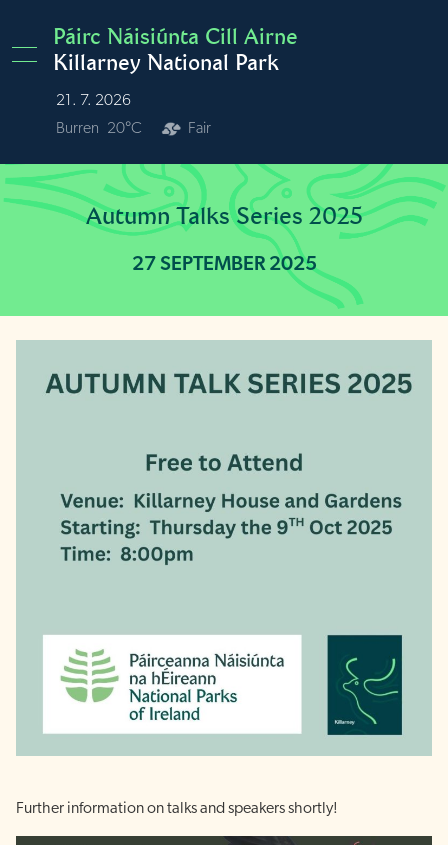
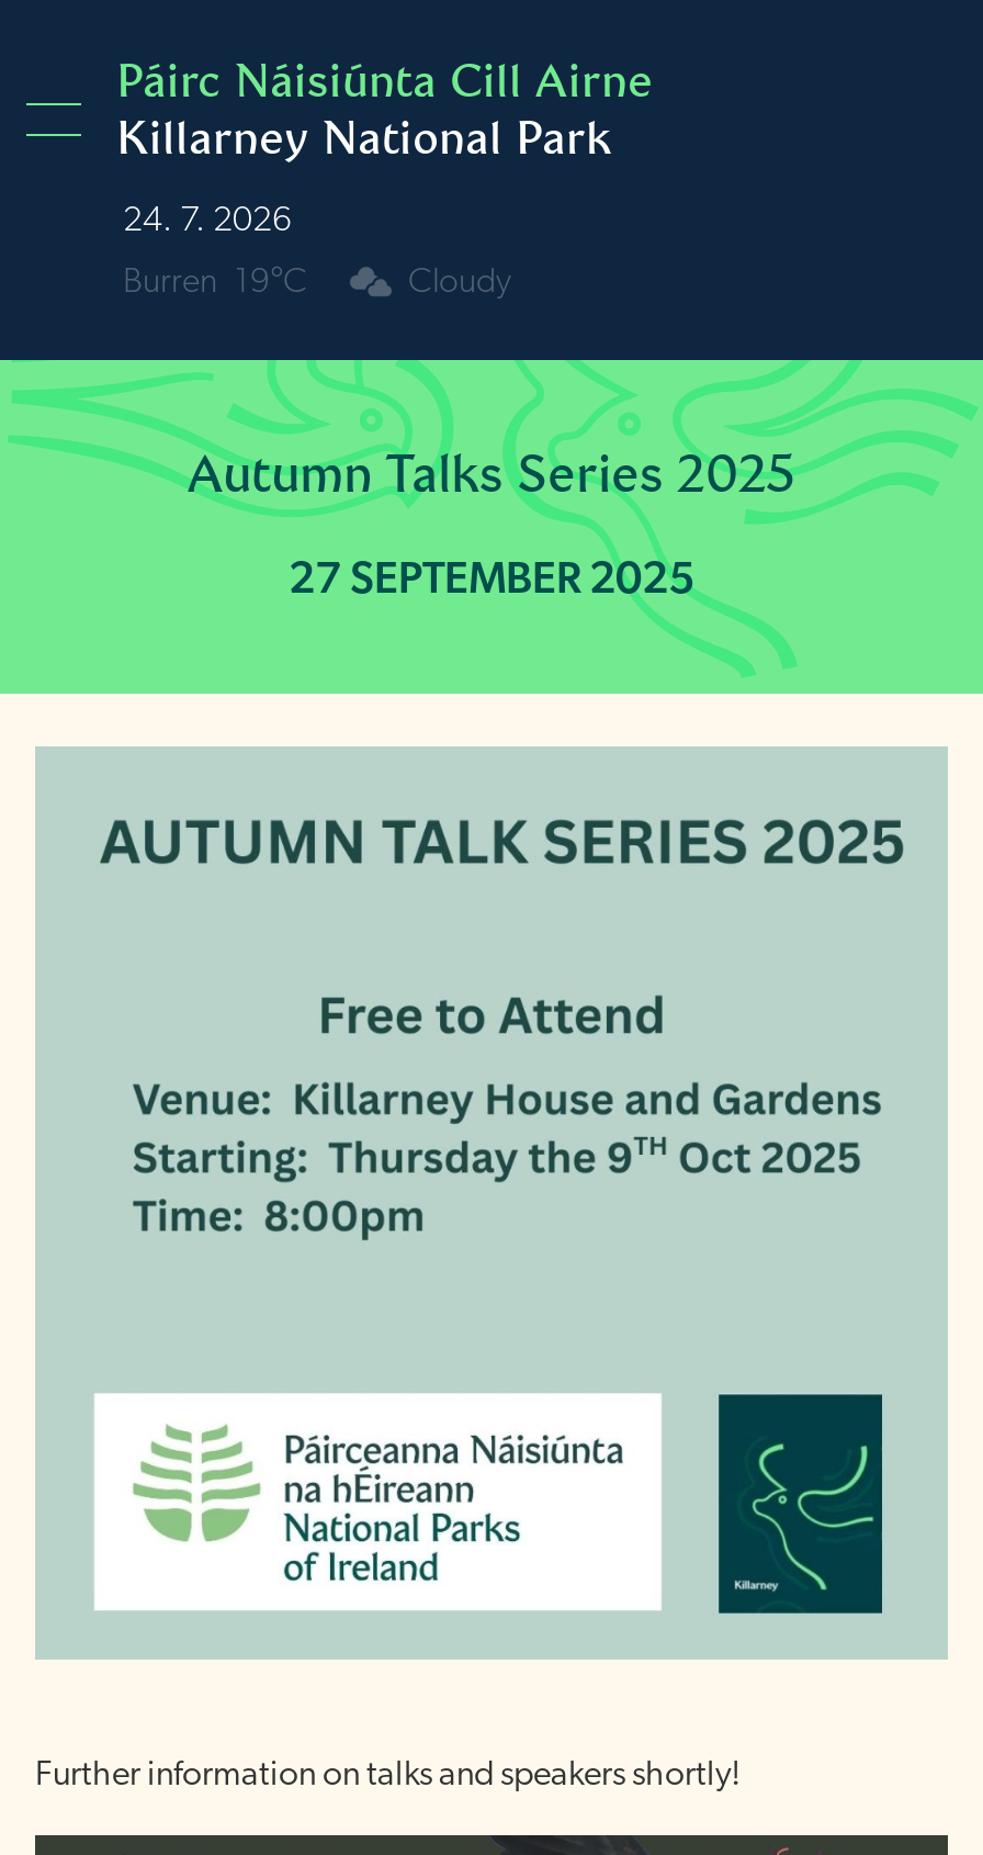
- 21. 7. 2026
+ 24. 7. 2026

- Burren 20°C
- Fair
+ Burren 19°C
+ Cloudy
